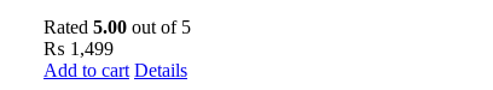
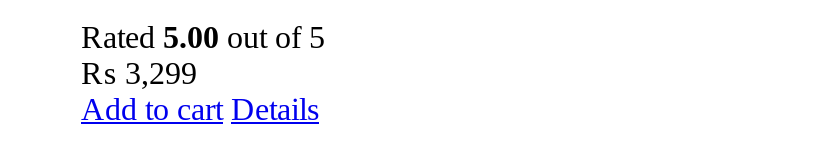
- ₨ 1,499
+ ₨ 3,299
